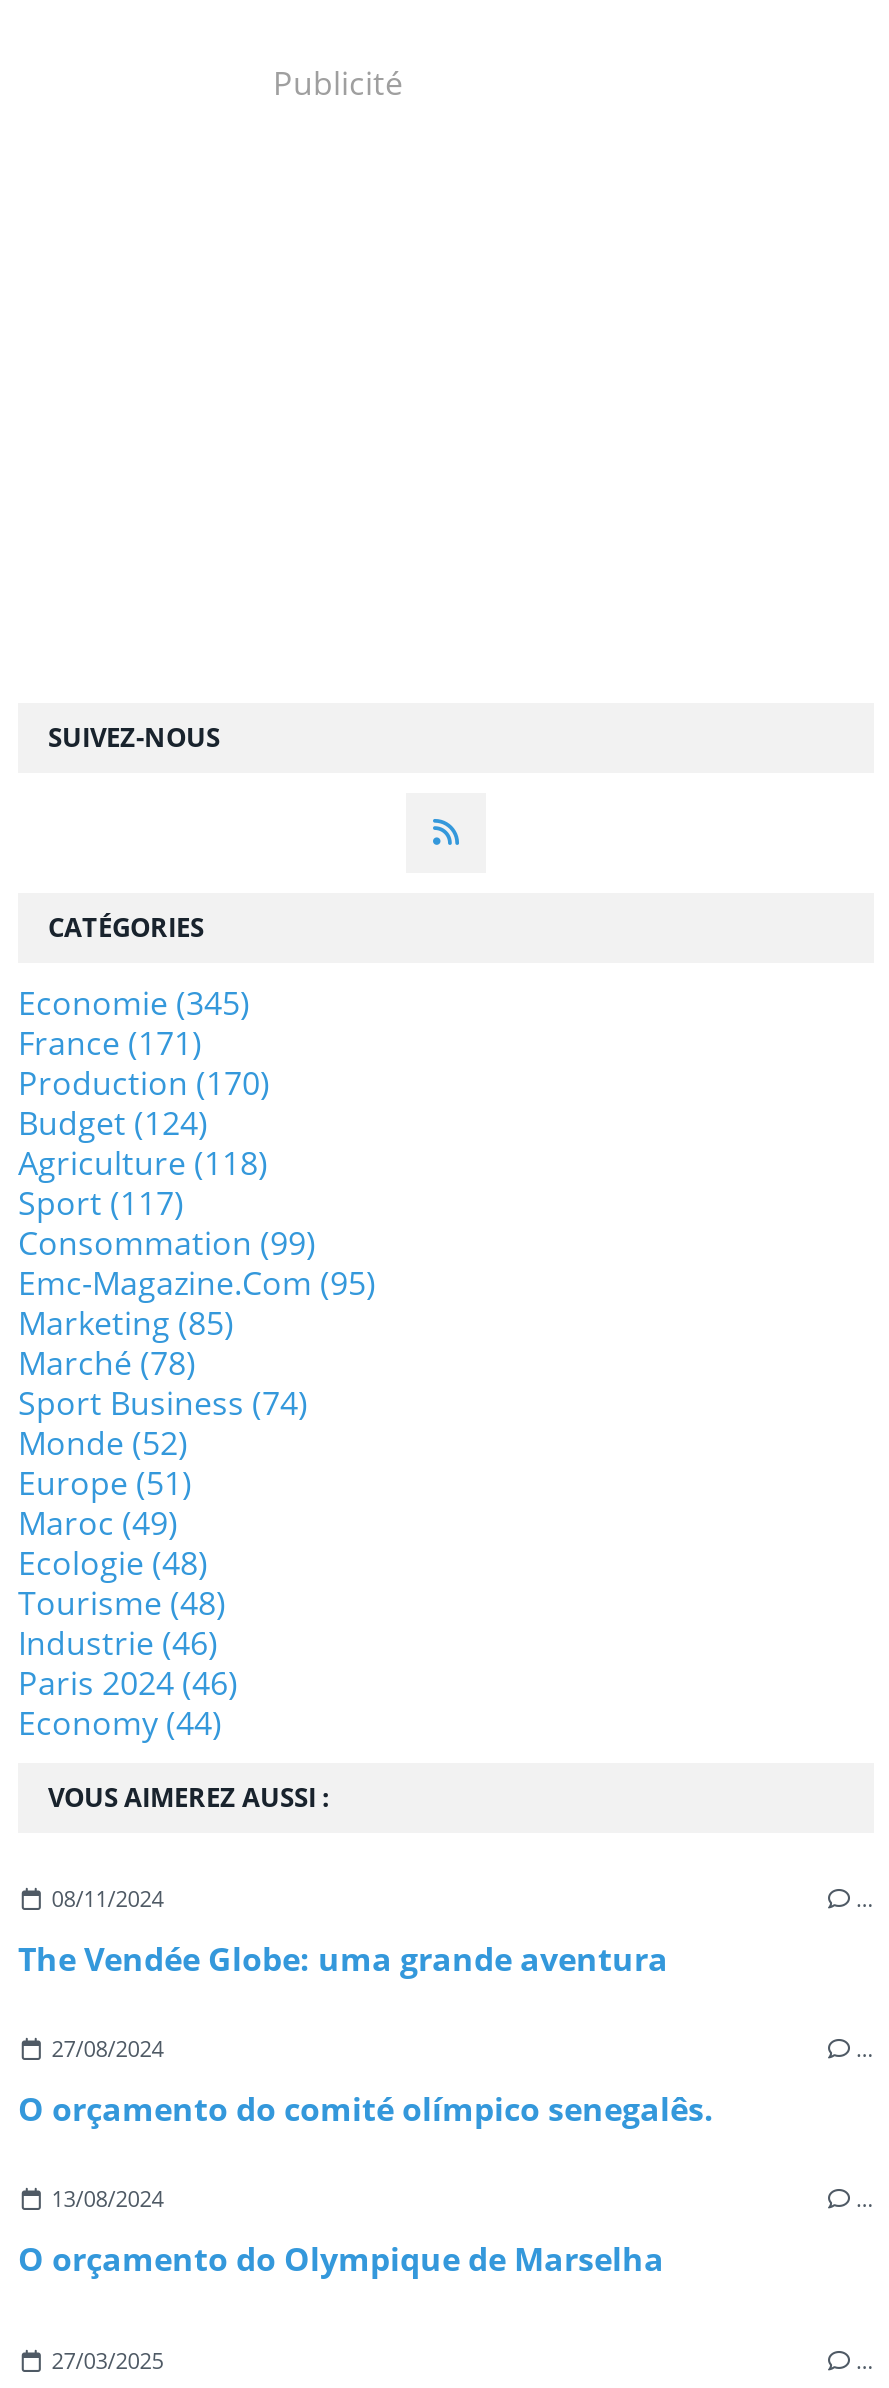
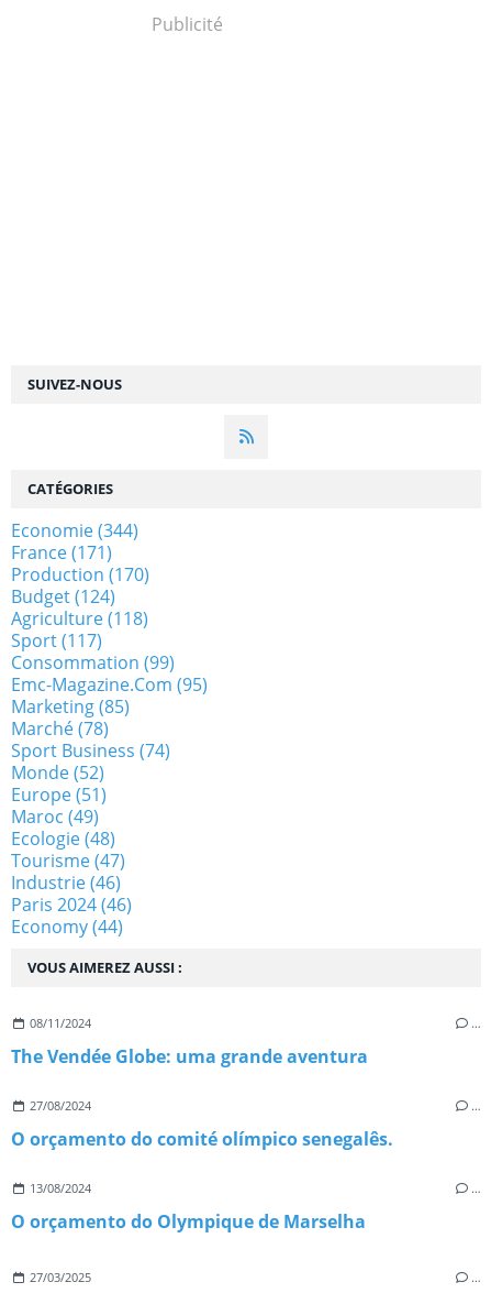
- Economie (345)
+ Economie (344)

- Tourisme (48)
+ Tourisme (47)
